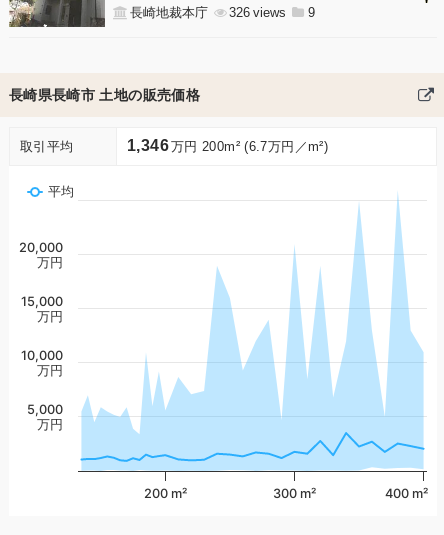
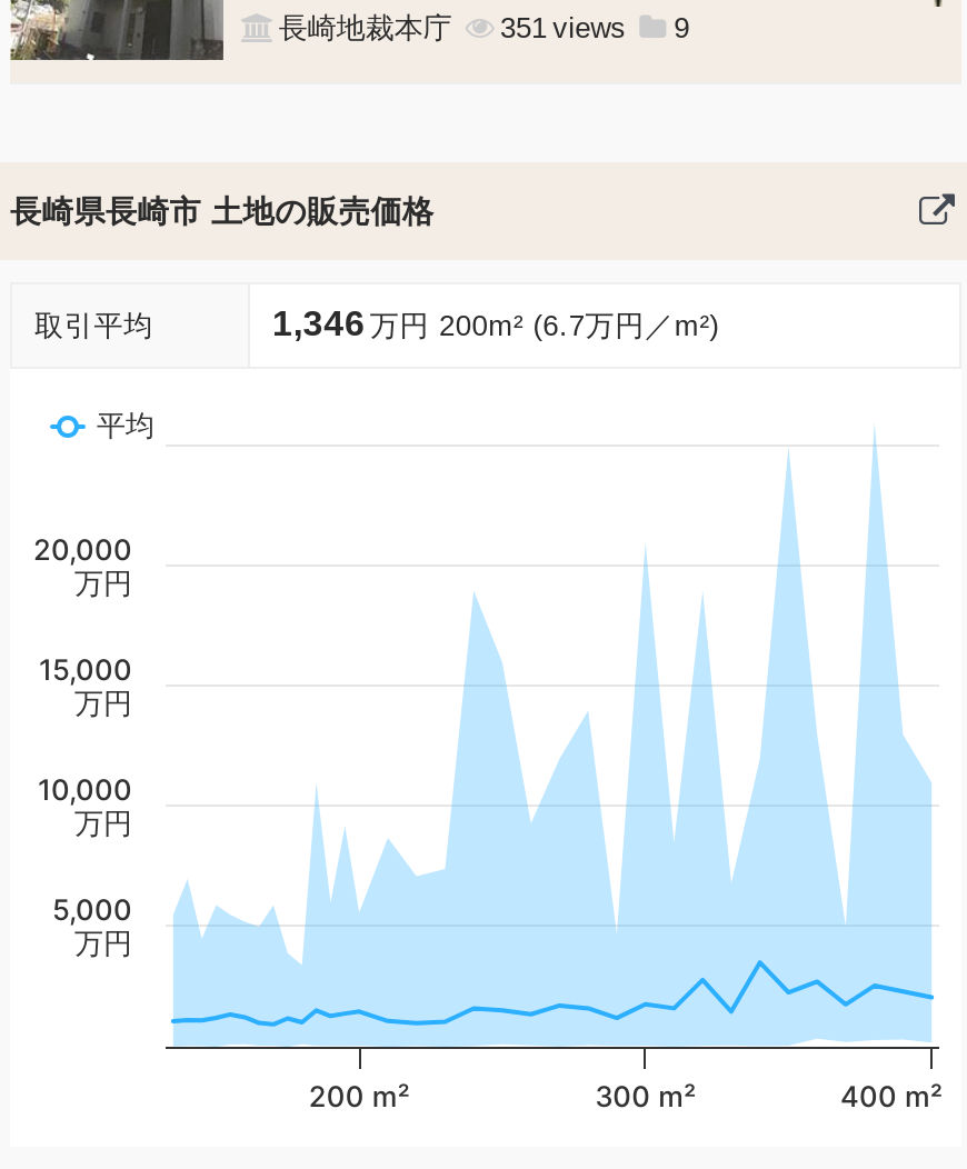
- 長崎地裁本庁 326
+ 長崎地裁本庁 351
